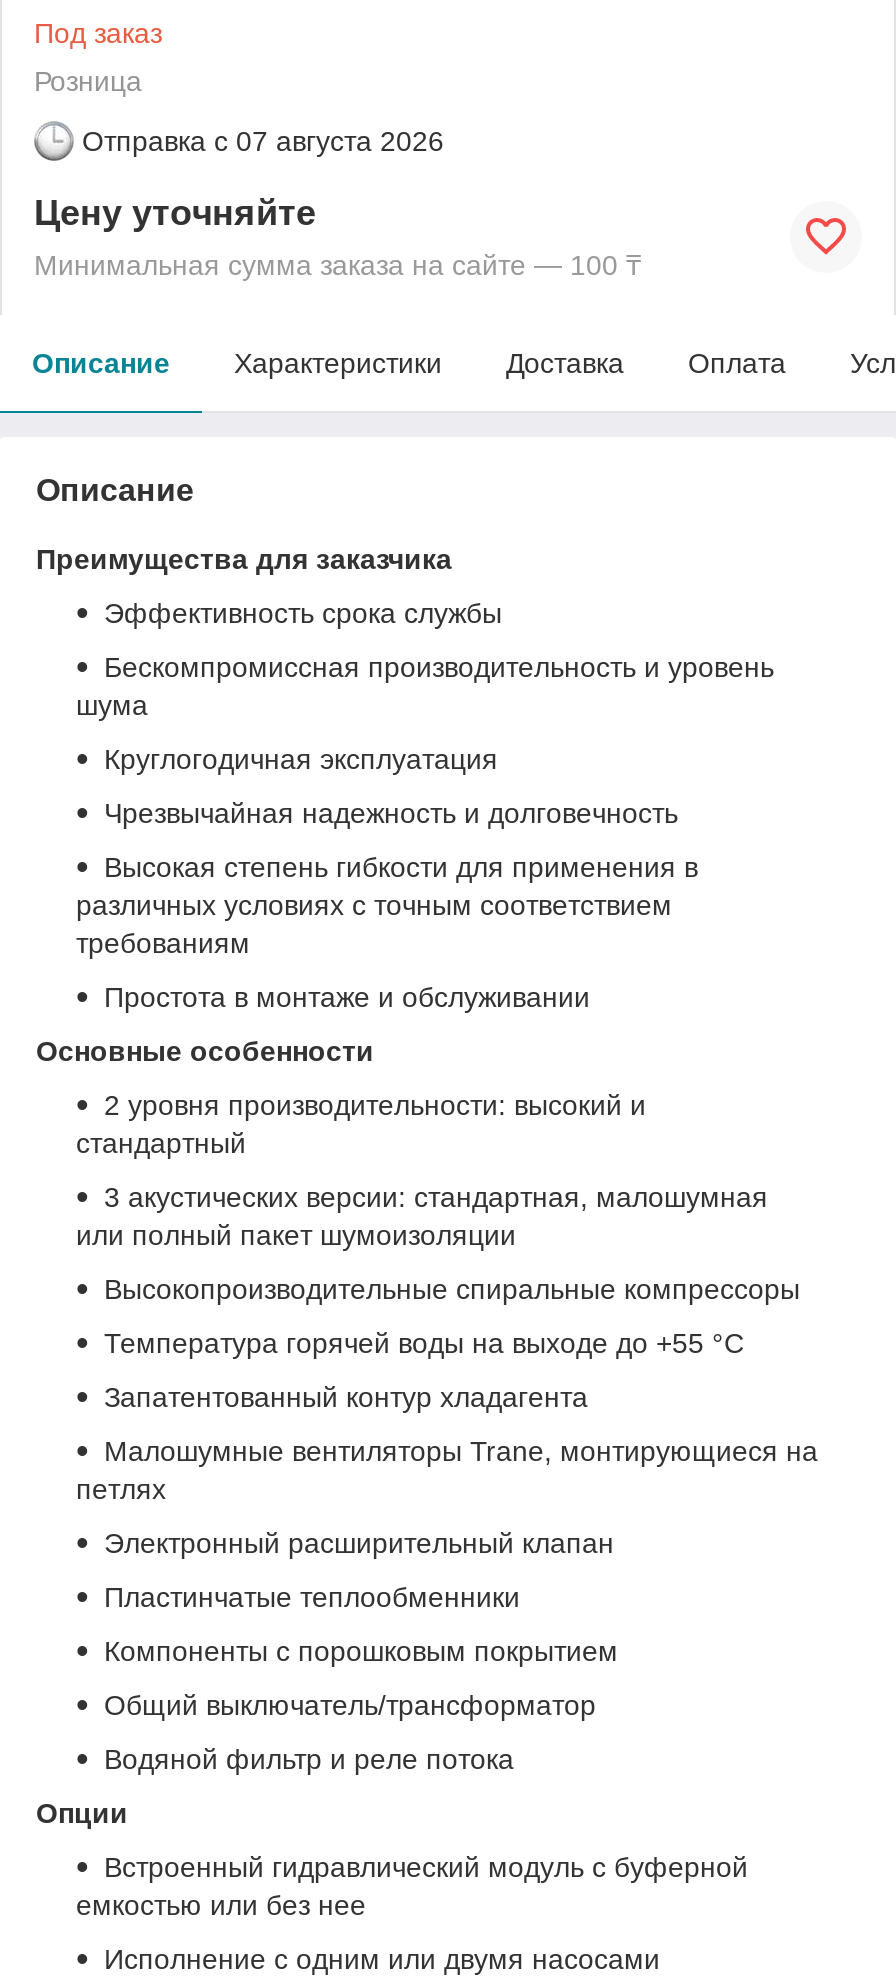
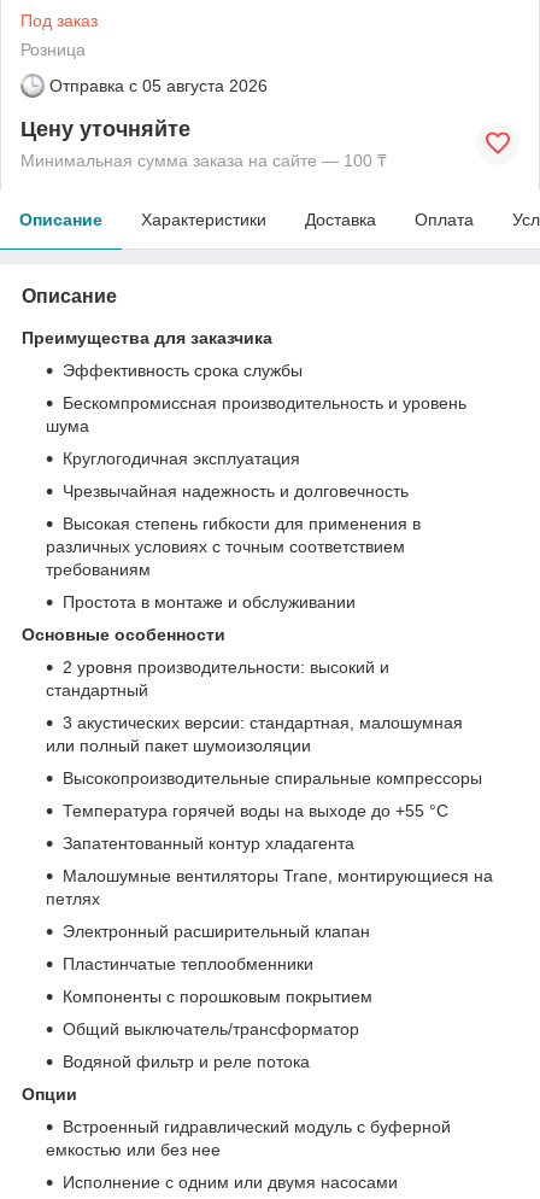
- Отправка с 07 августа 2026
+ Отправка с 05 августа 2026
